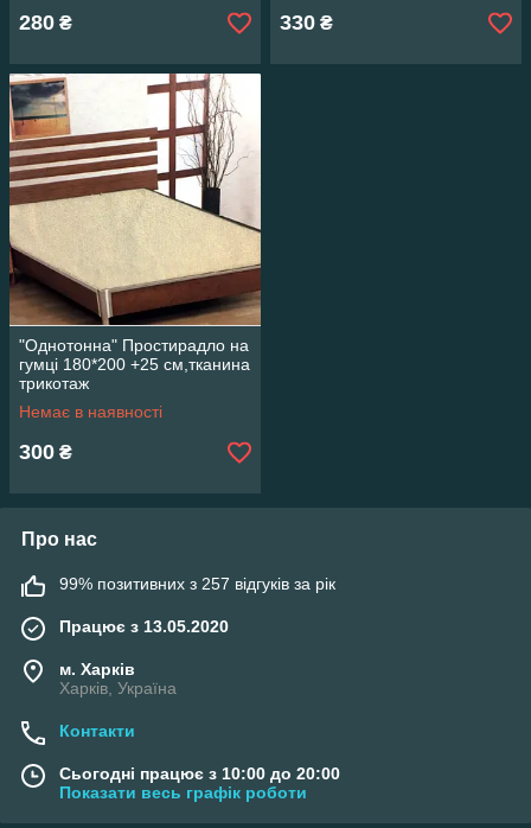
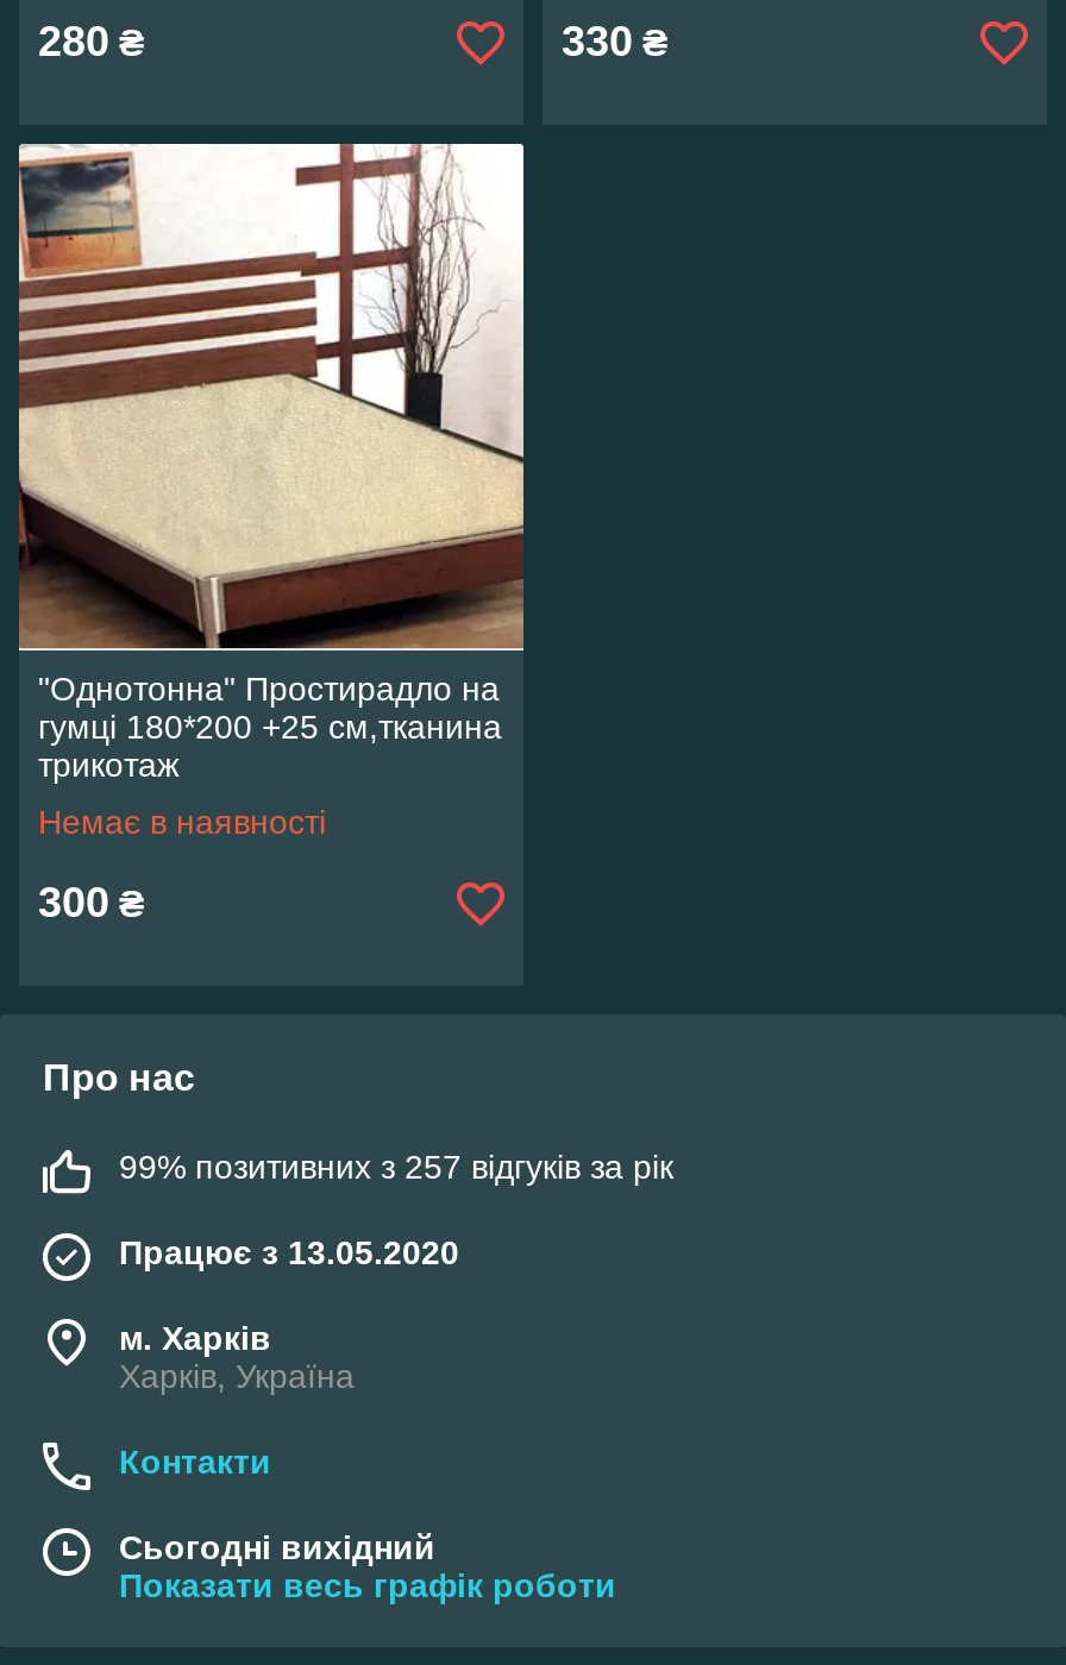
- Сьогодні працює з 10:00 до 20:00
+ Сьогодні вихідний
